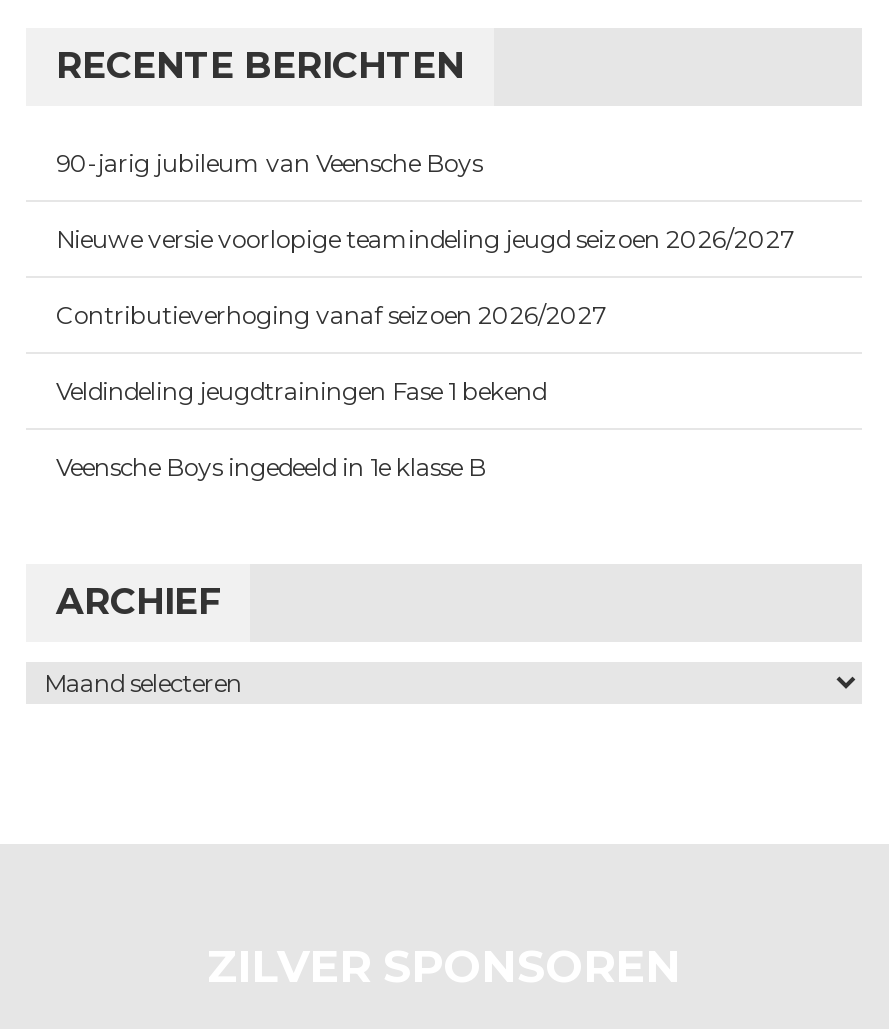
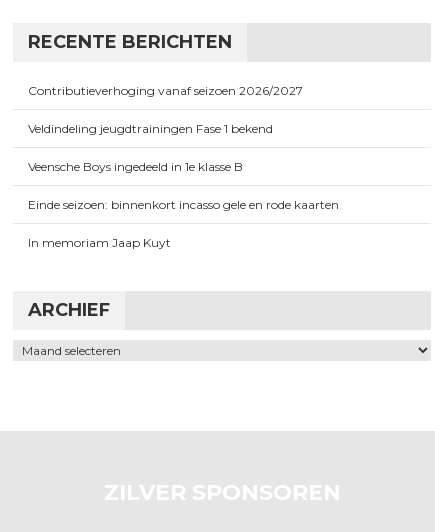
- 90-jarig jubileum van Veensche Boys
- Nieuwe versie voorlopige teamindeling jeugd seizoen 2026/2027

moved up: Contributieverhoging vanaf seizoen 2026/2027 | Veldindeling jeugdtrainingen Fase 1 bekend | Veensche Boys ingedeeld in 1e klasse B

+ Einde seizoen: binnenkort incasso gele en rode kaarten
+ In memoriam Jaap Kuyt
